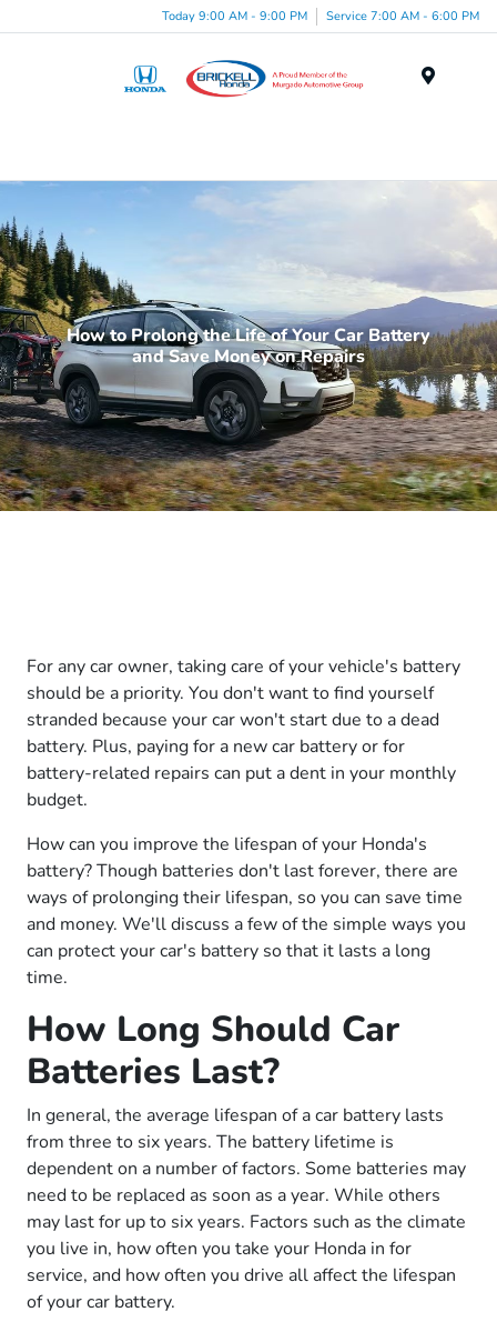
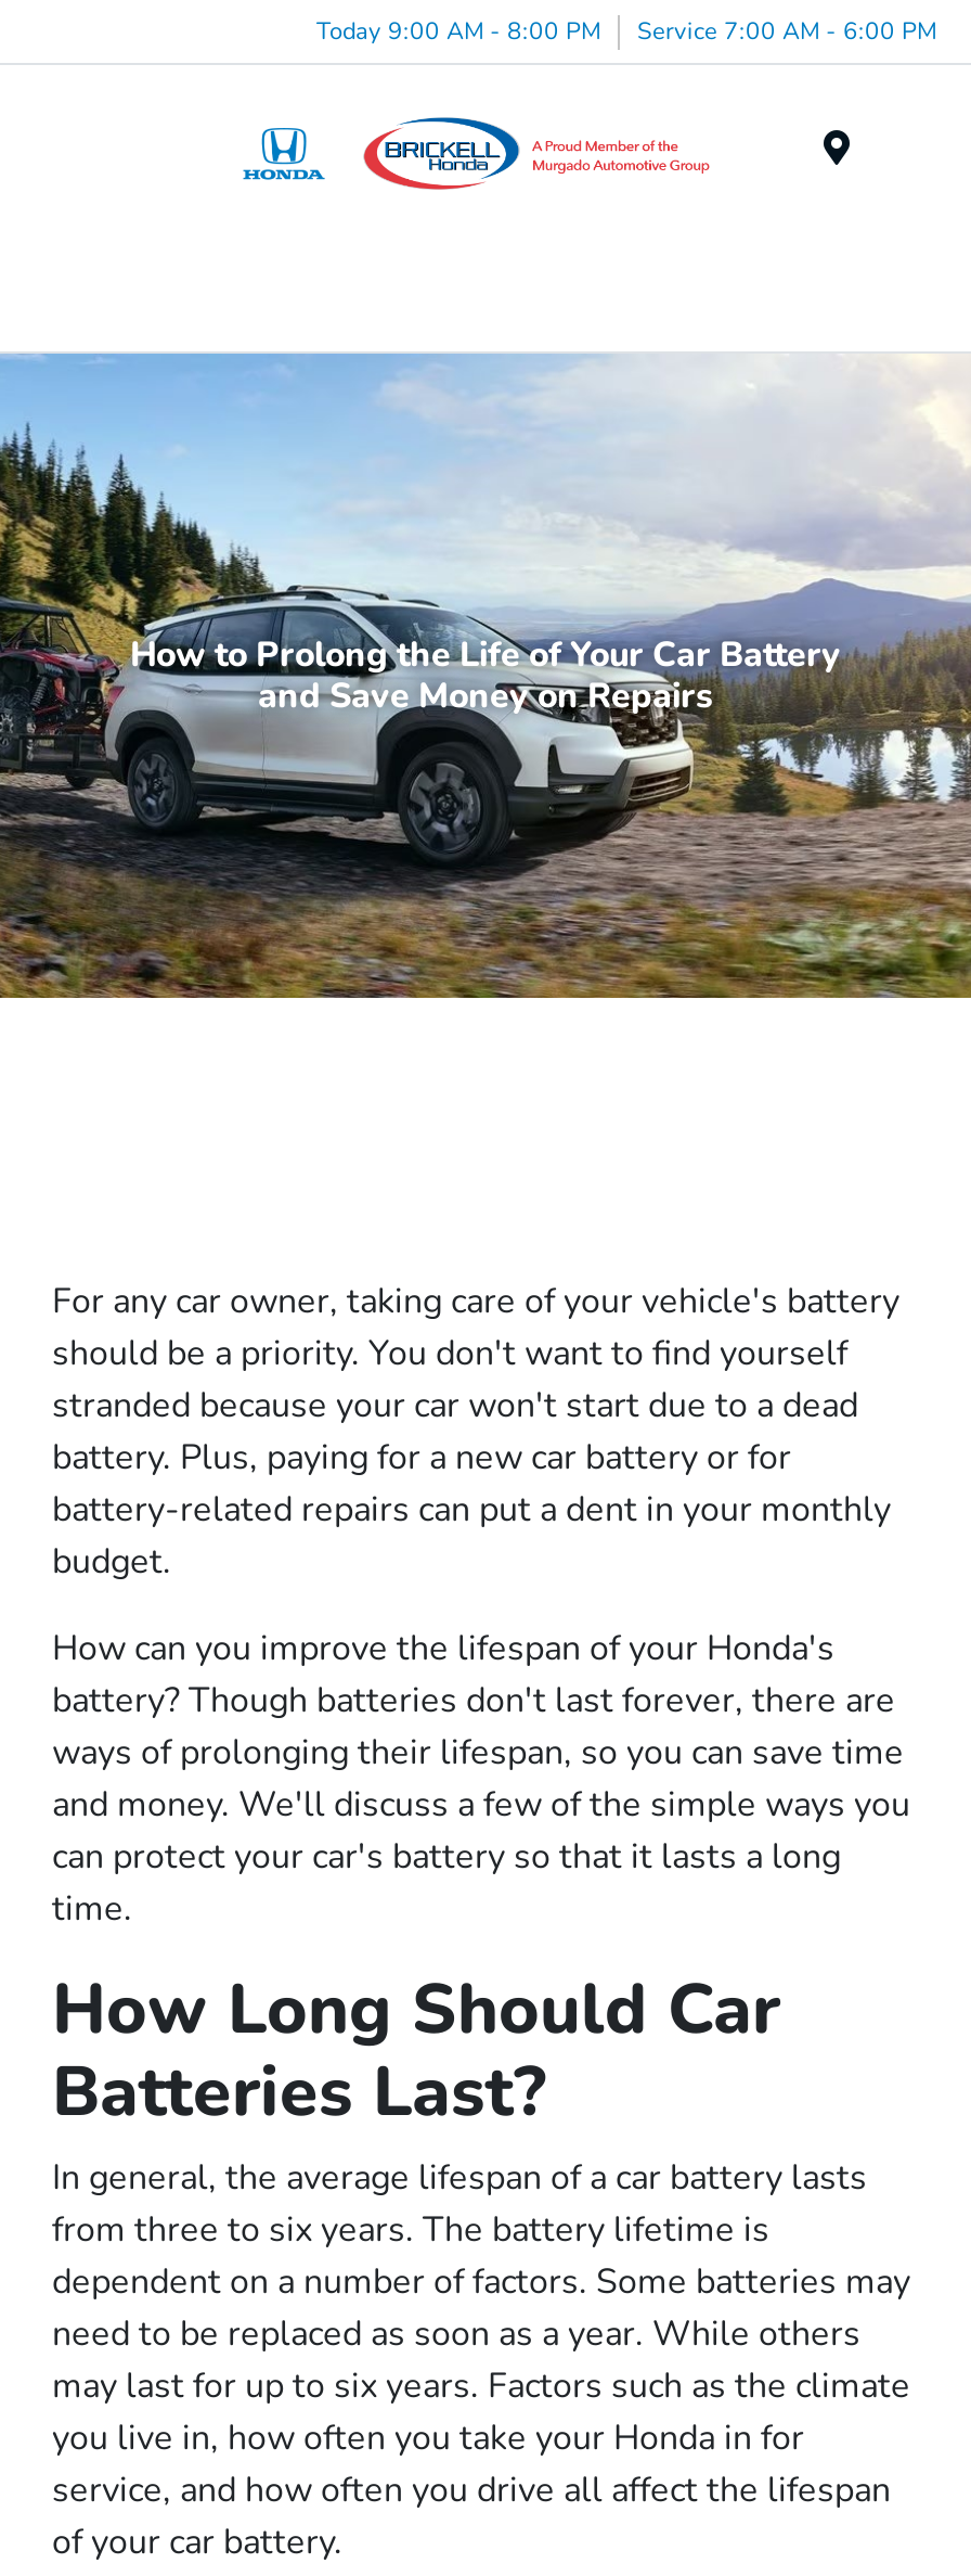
- Today 9:00 AM - 9:00 PM Service 7:00 AM - 6:00 PM
+ Today 9:00 AM - 8:00 PM Service 7:00 AM - 6:00 PM
